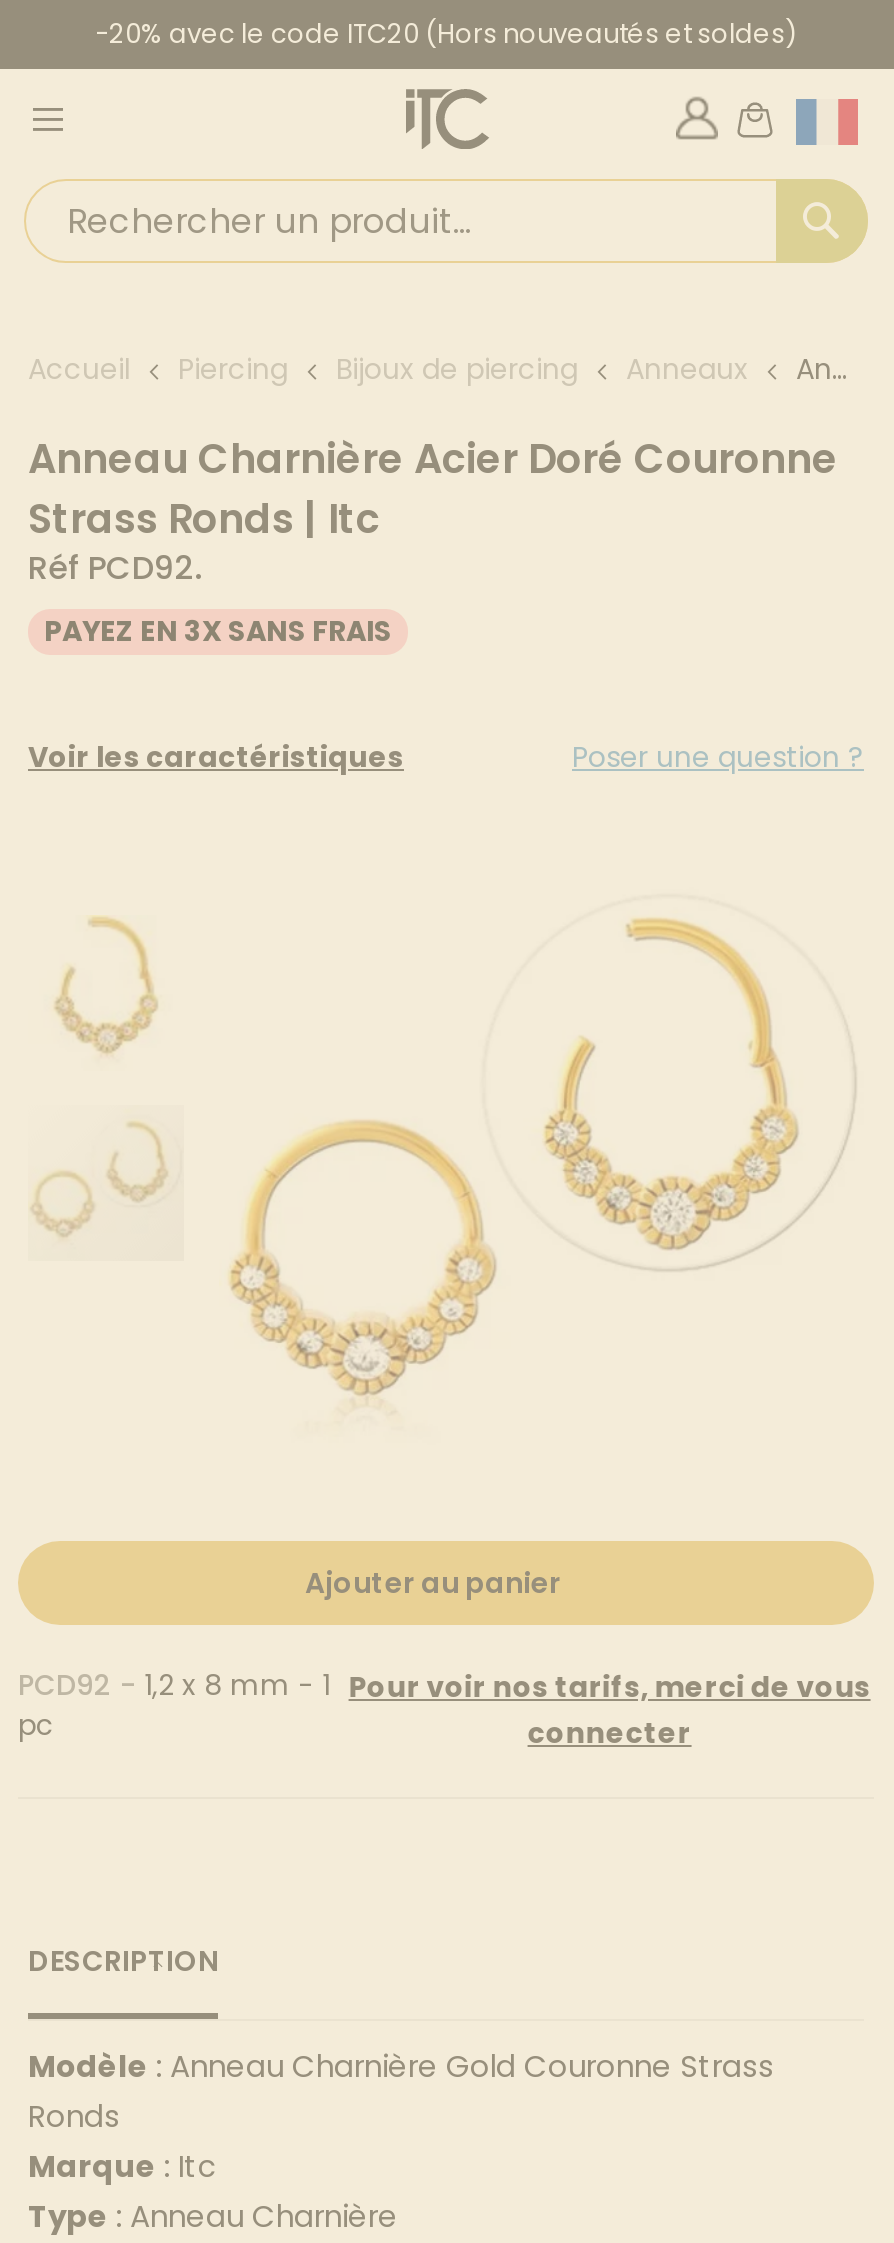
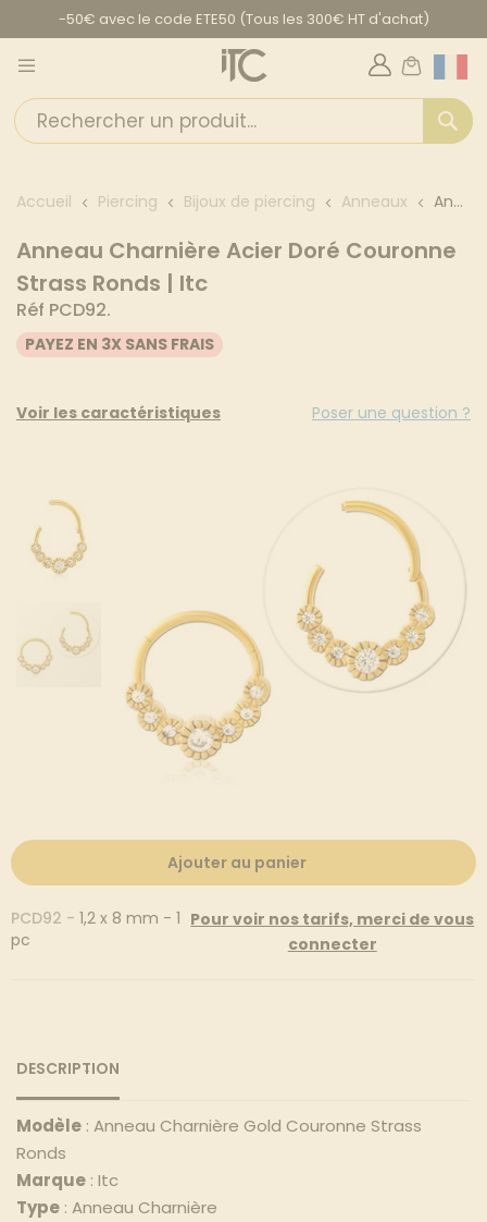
- -20% avec le code ITC20 (Hors nouveautés et soldes)
+ -50€ avec le code ETE50 (Tous les 300€ HT d'achat)
